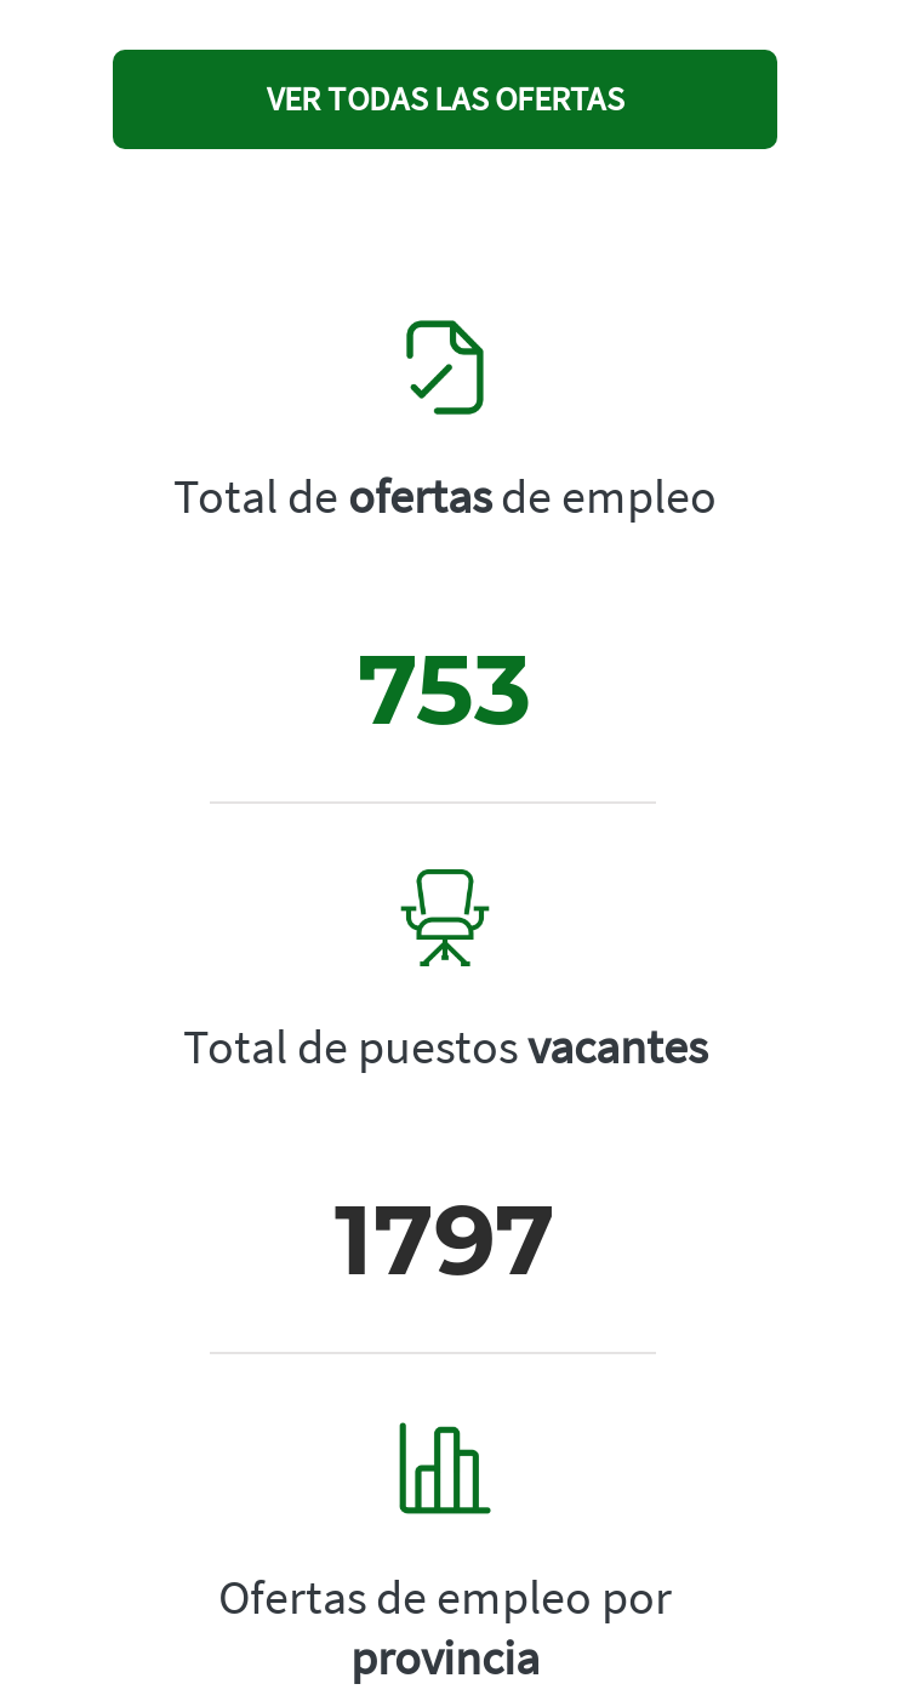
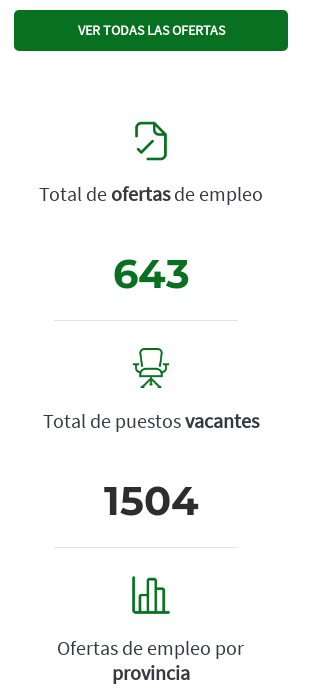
- 753
+ 643

- 1797
+ 1504
